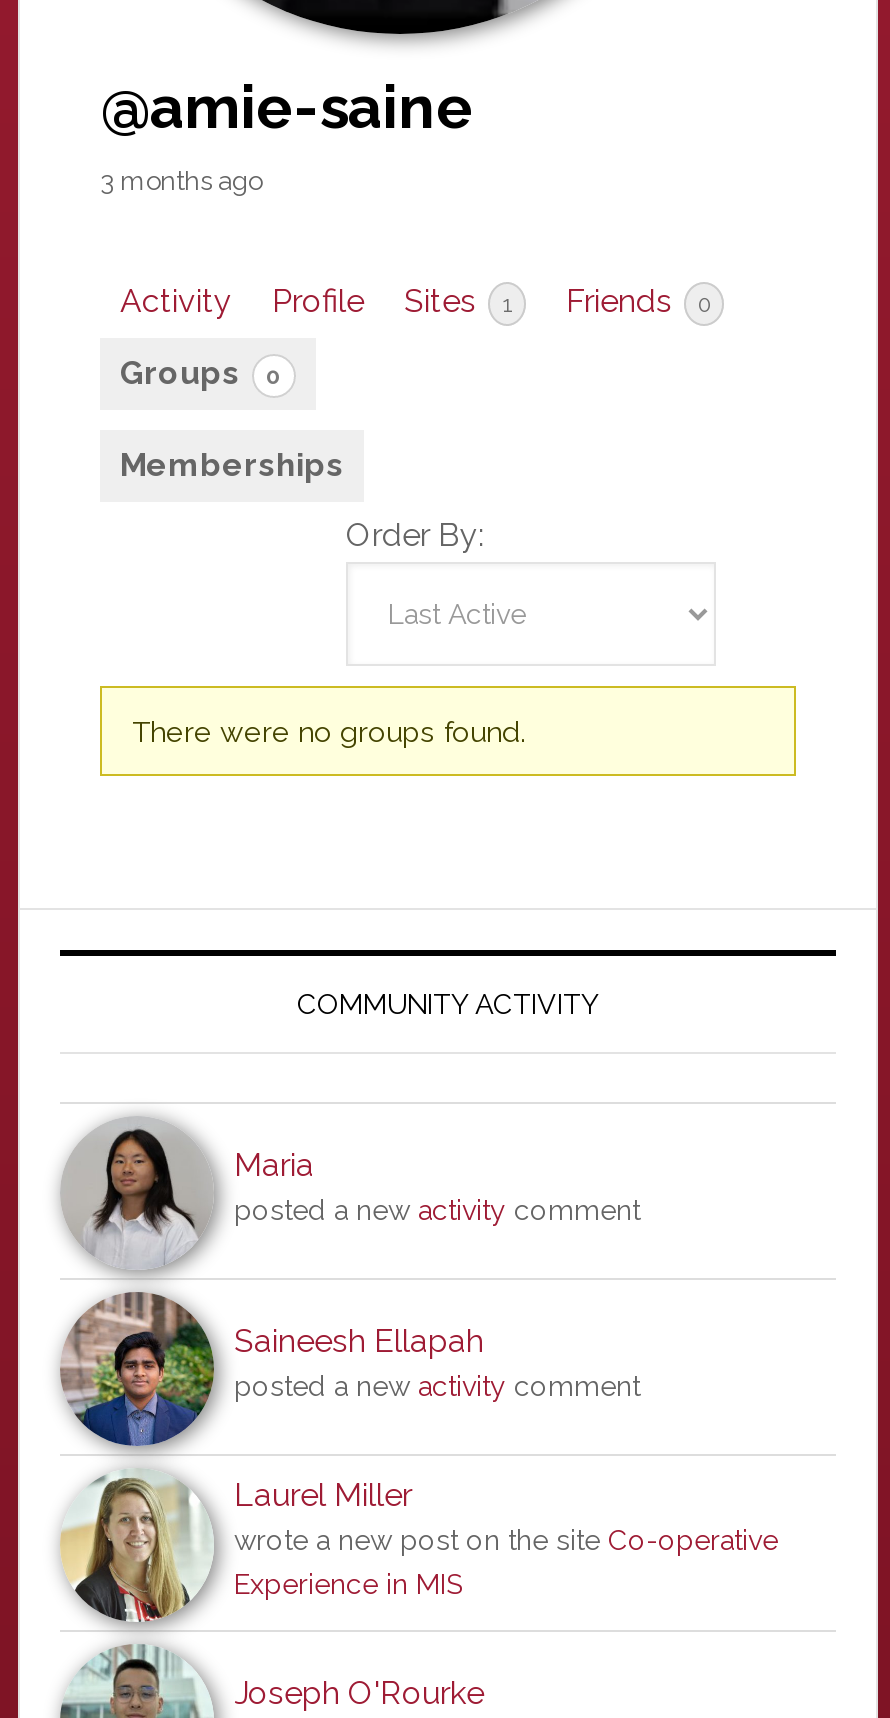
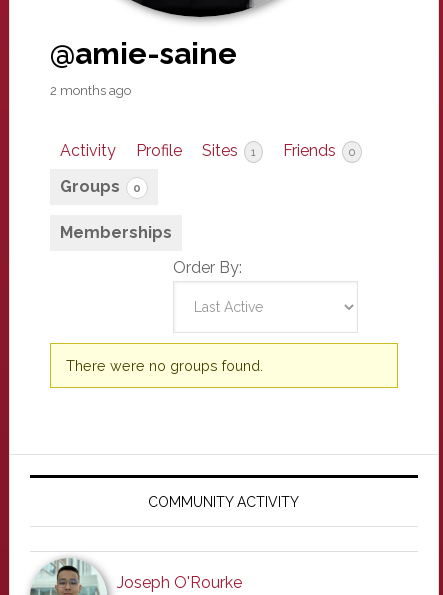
- 3 months ago
+ 2 months ago

- [image]
- Maria
- posted a new activity comment

- Saineesh Ellapah
- posted a new activity comment
- Laurel Miller
- wrote a new post on the site Co-operative
- Experience in MIS
